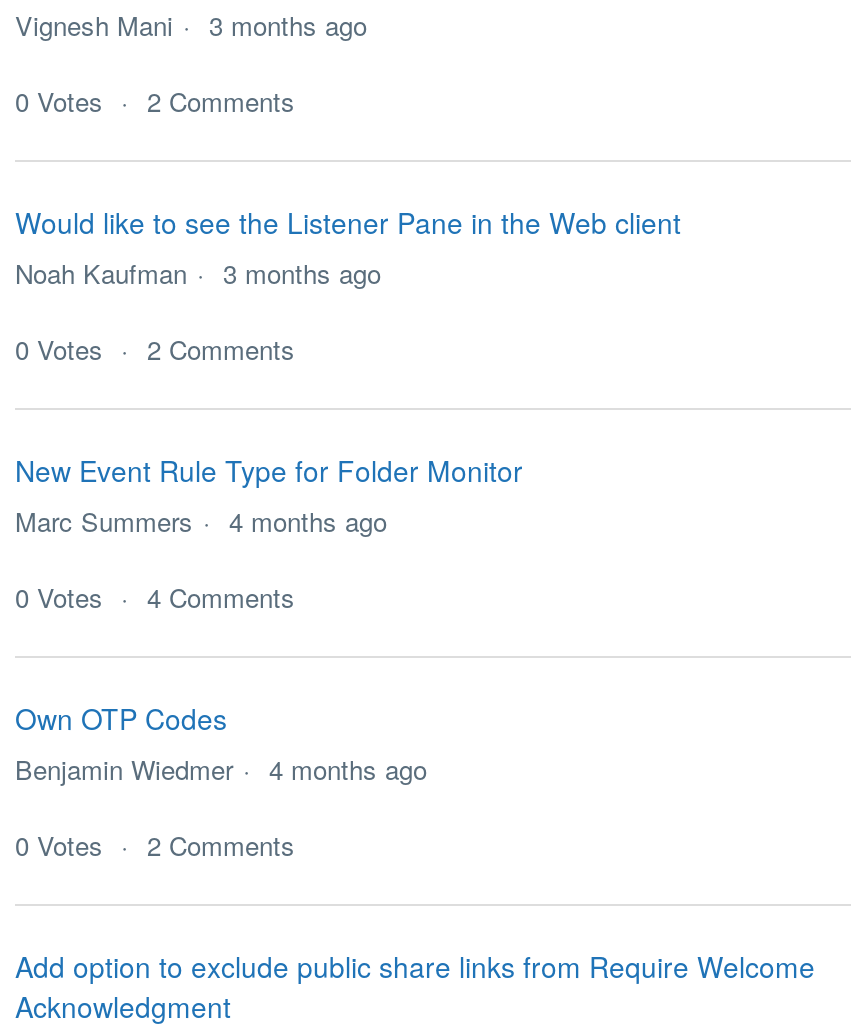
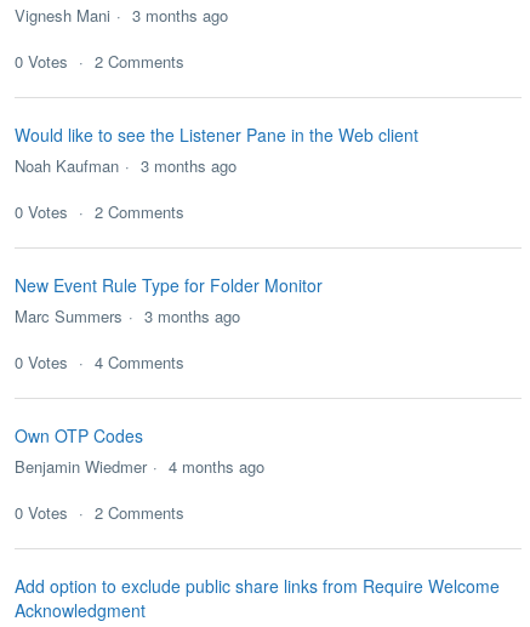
- Marc Summers 4 months ago
+ Marc Summers 3 months ago
